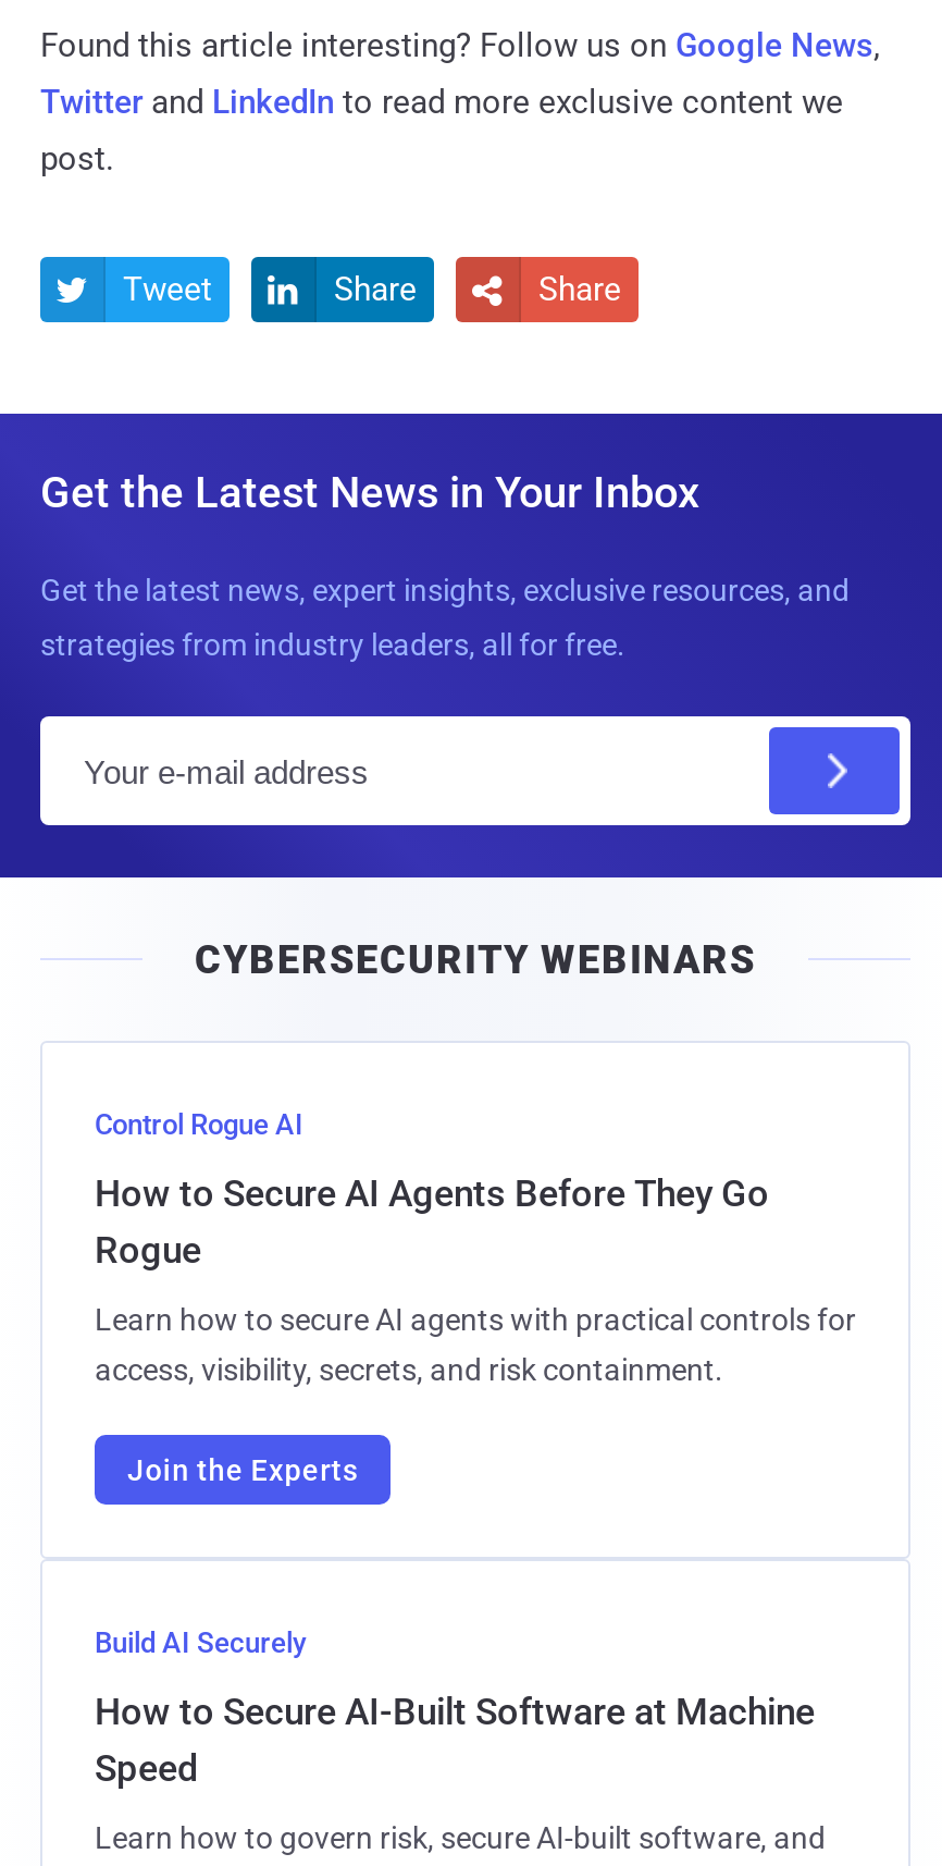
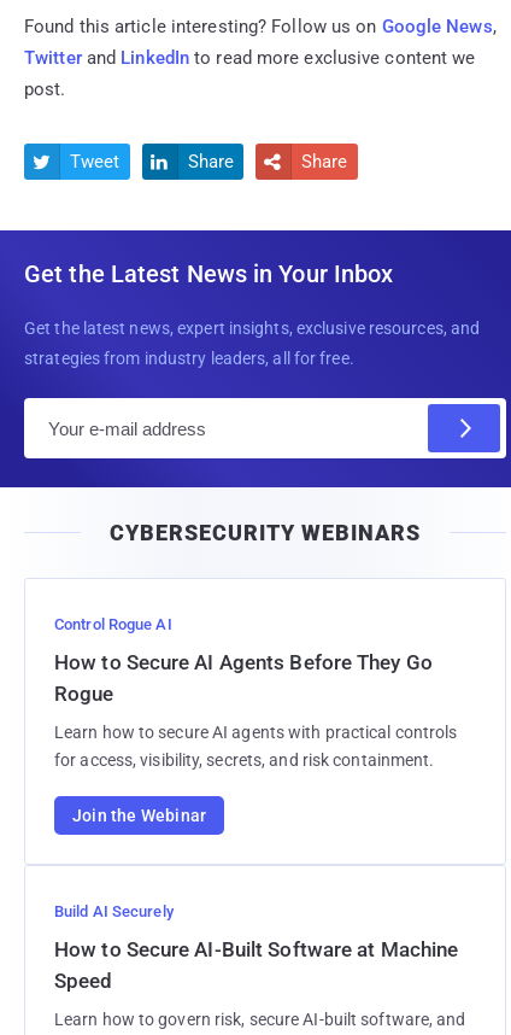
- Join the Experts
+ Join the Webinar
